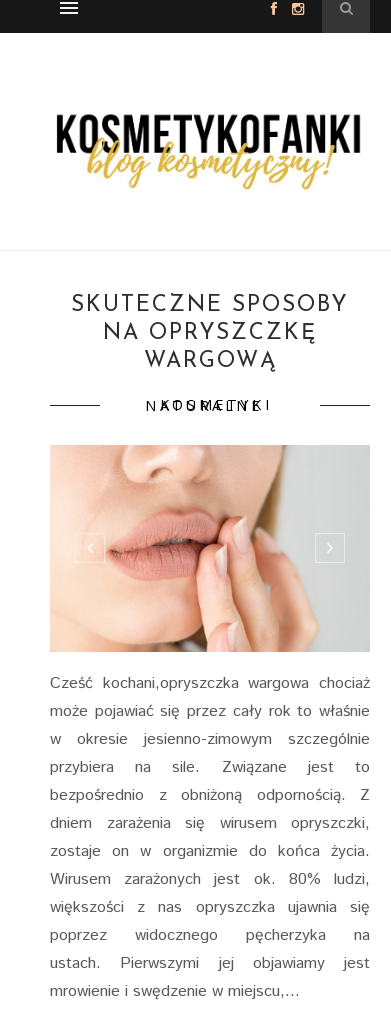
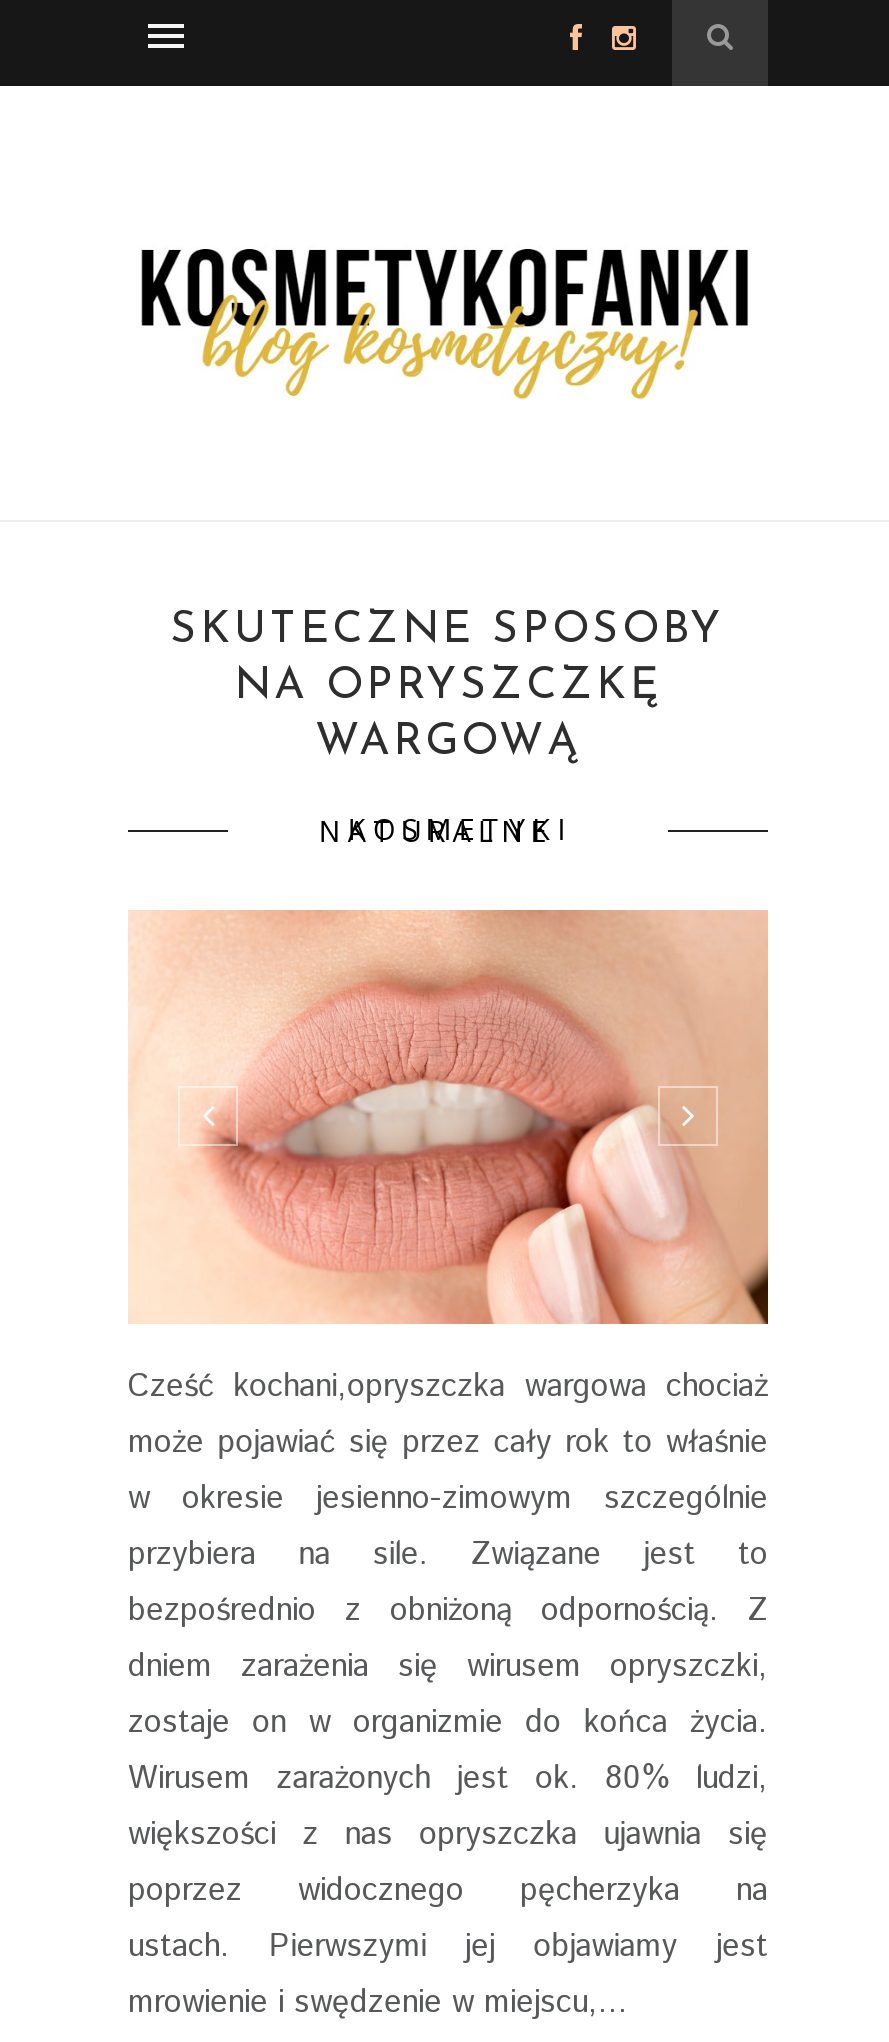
- [image]
+ [image]
